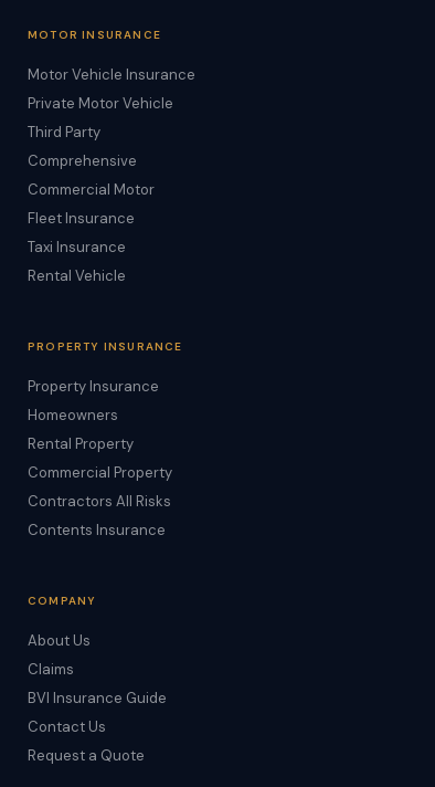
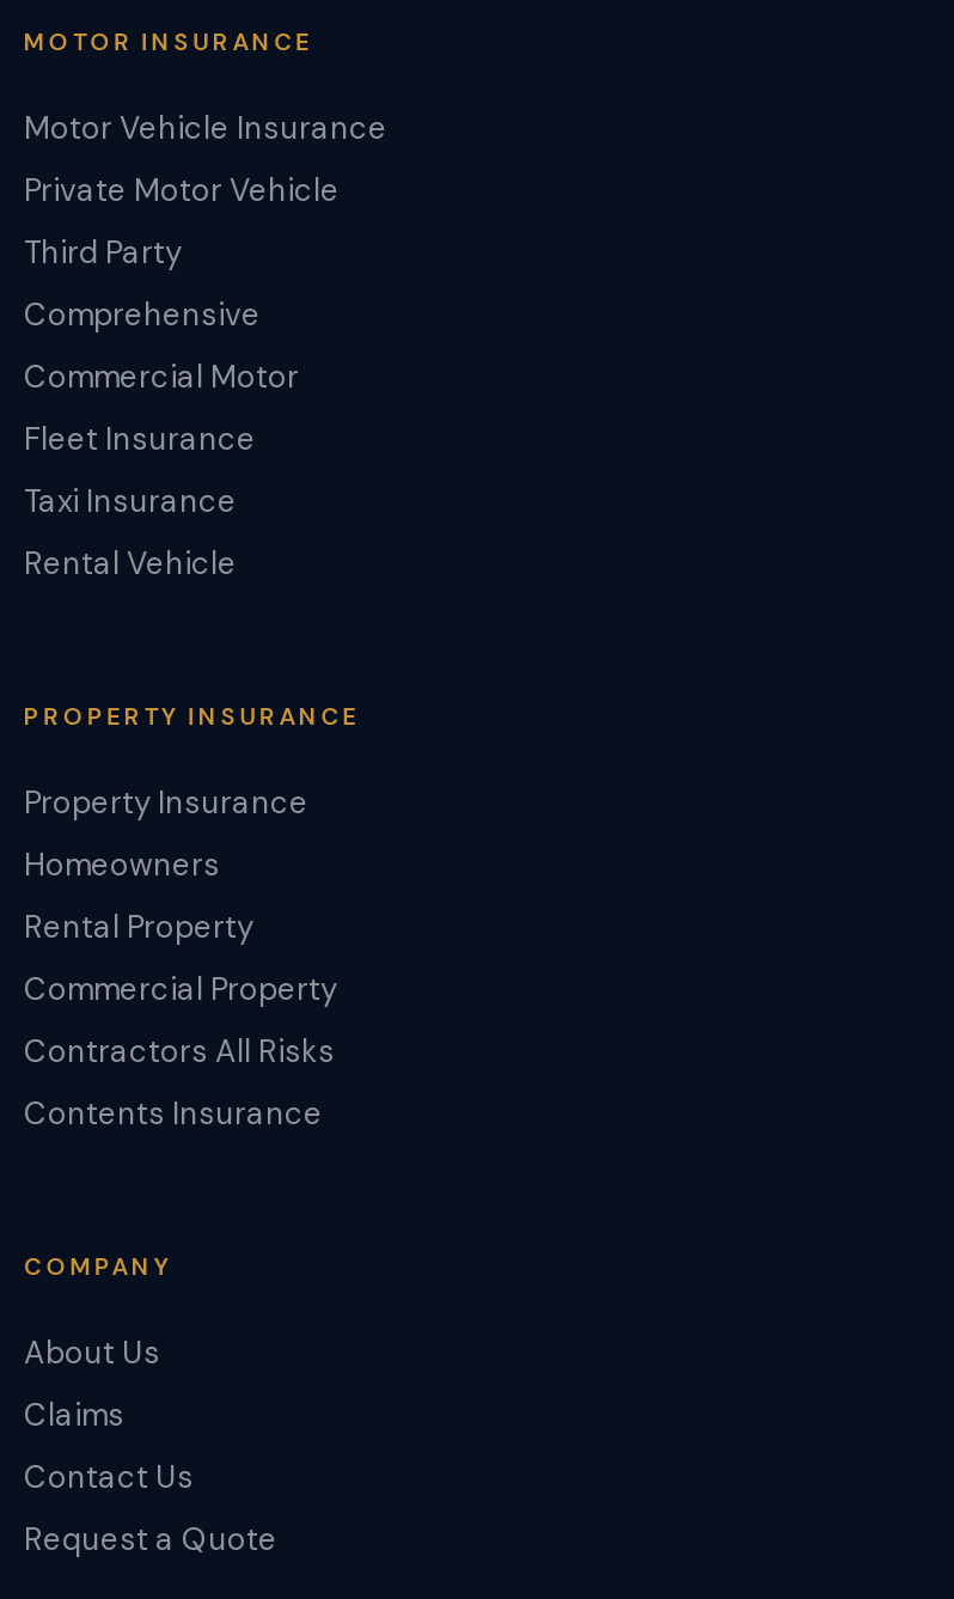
- BVI Insurance Guide
